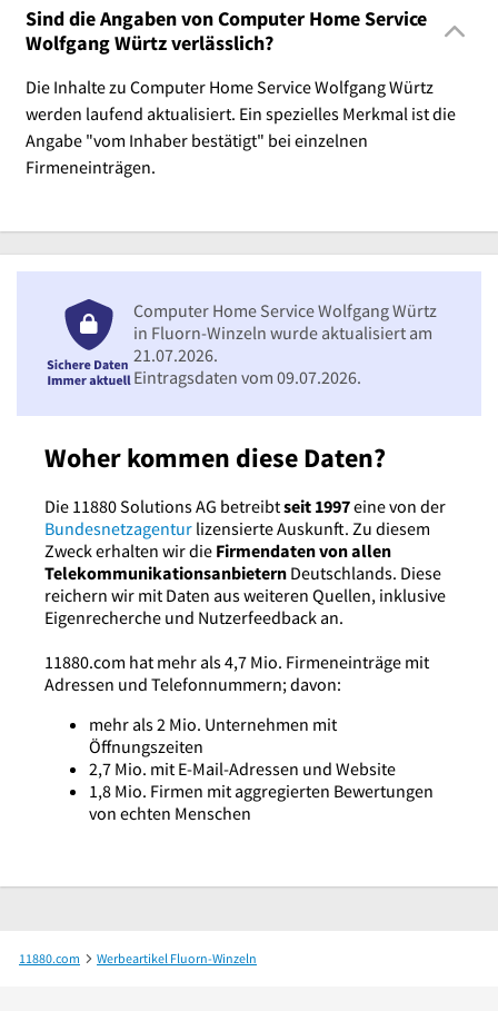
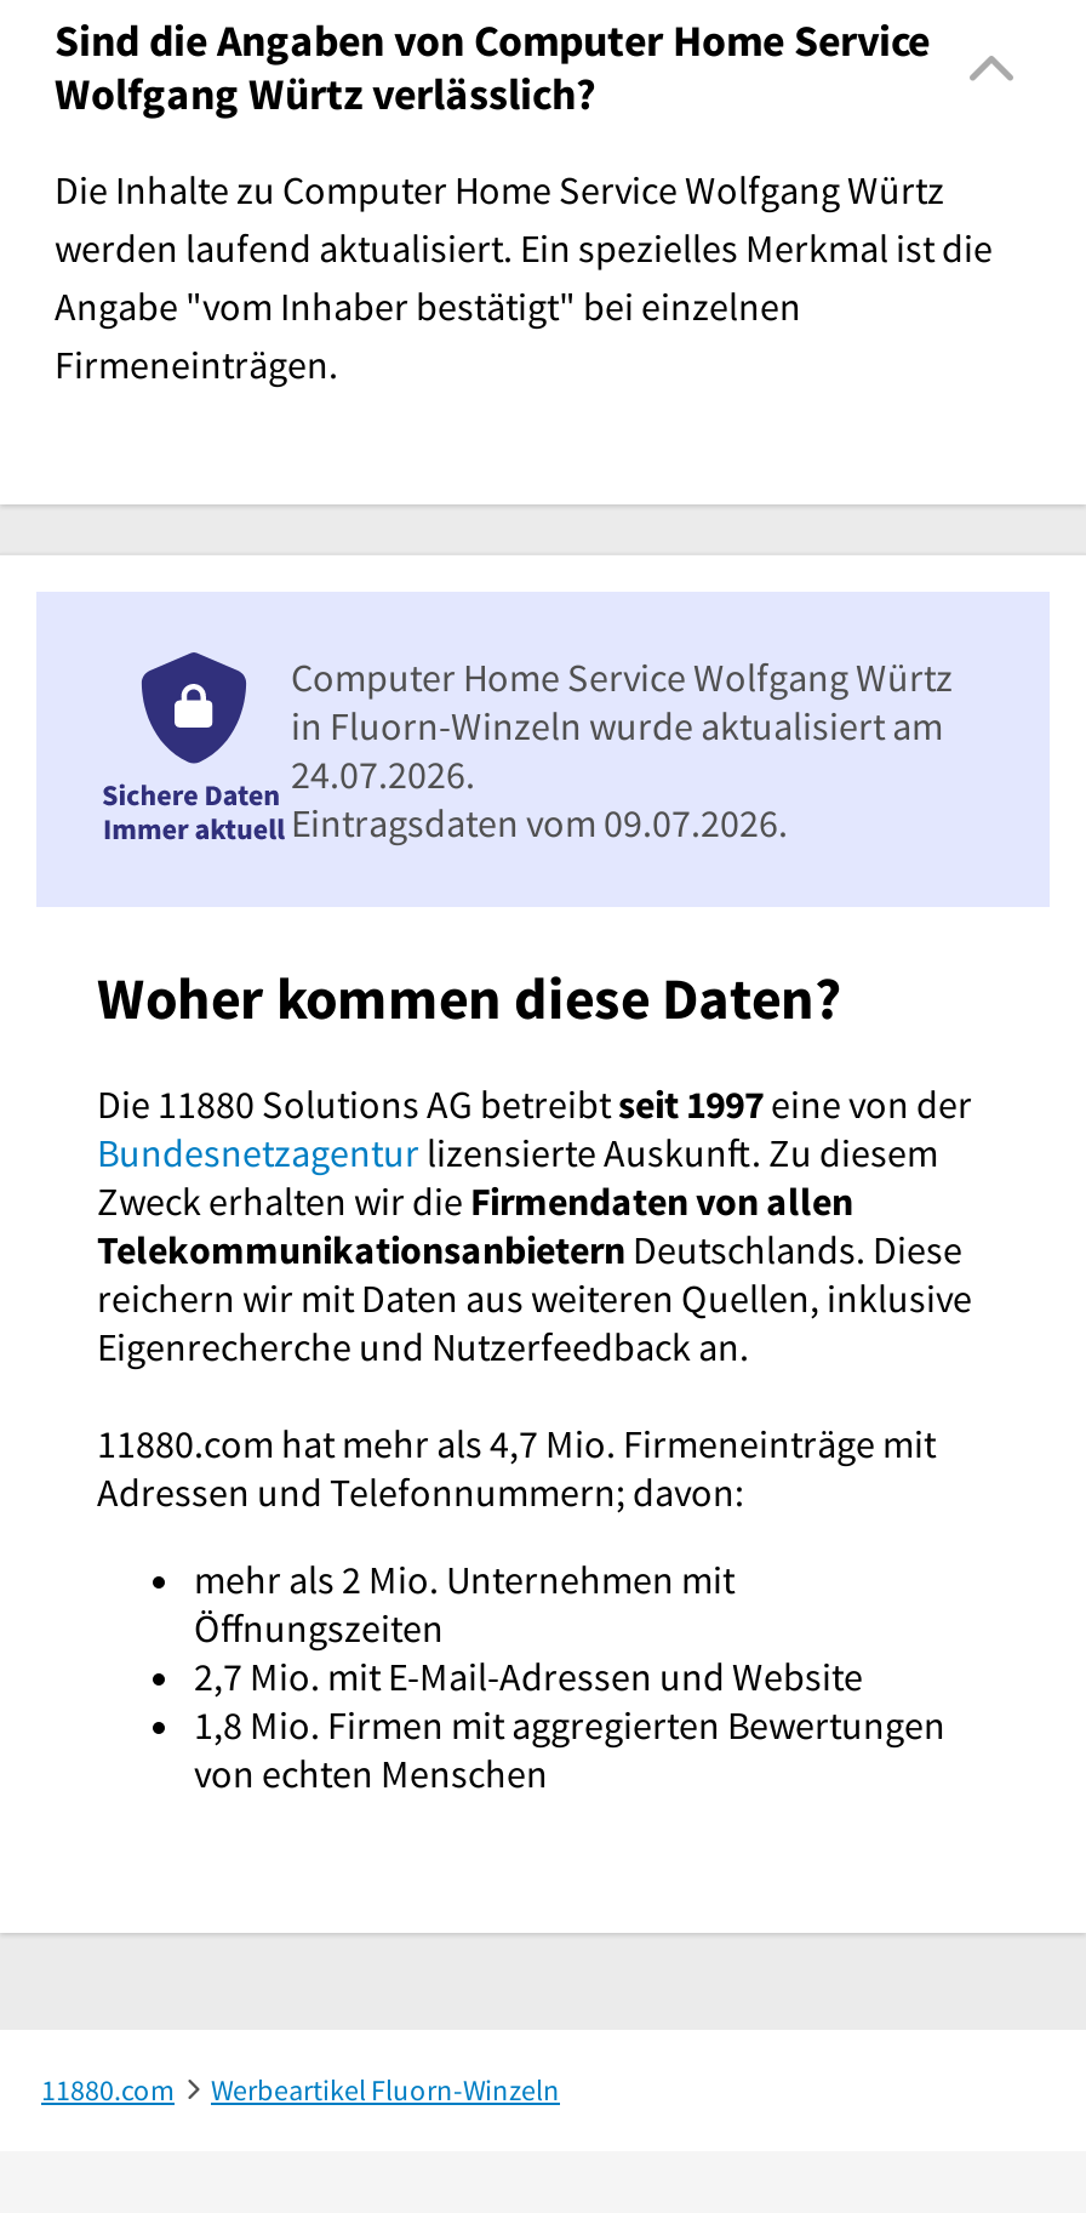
- 21.07.2026.
+ 24.07.2026.
